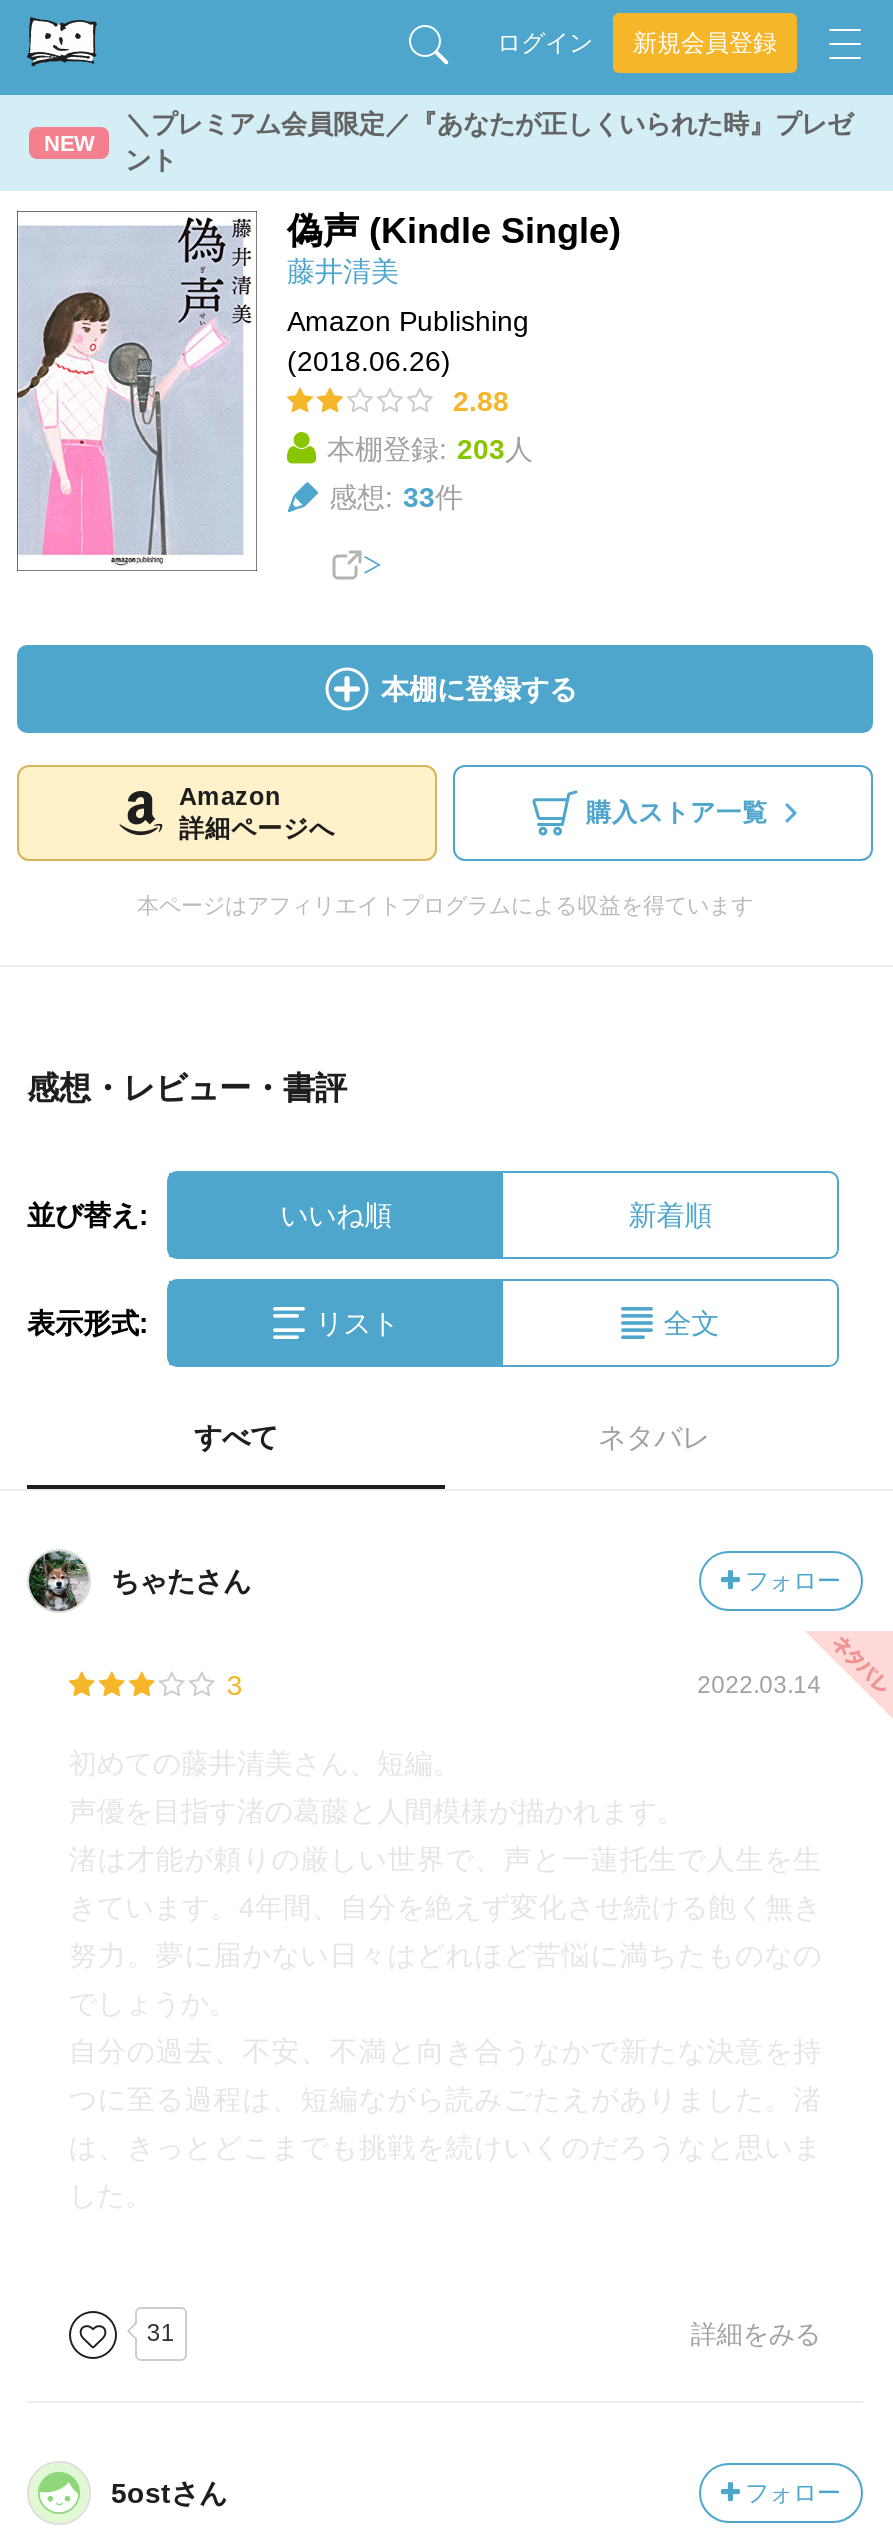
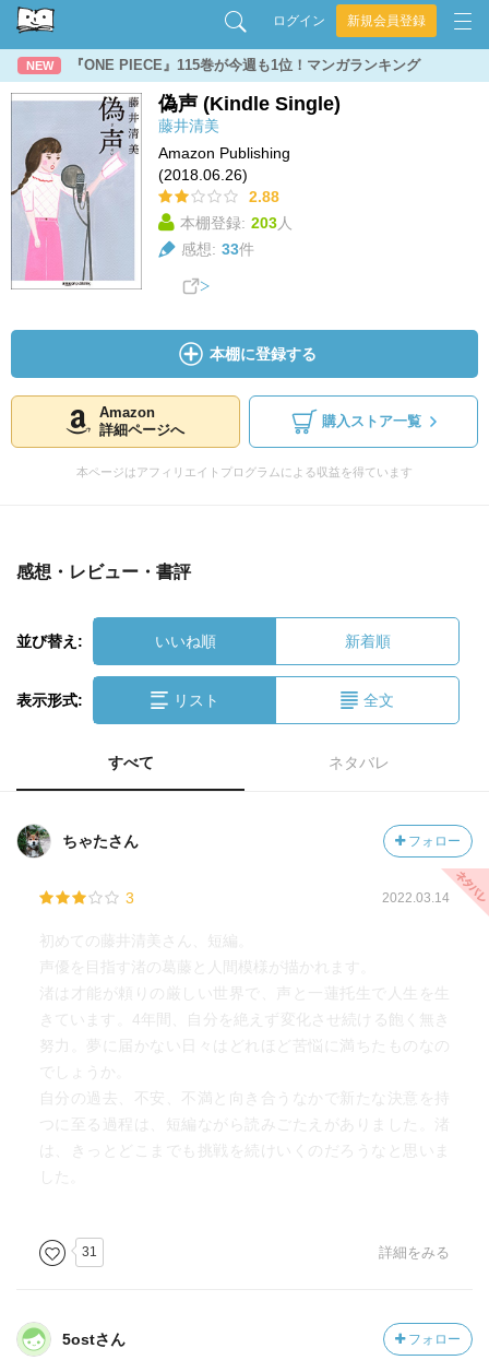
- ＼プレミアム会員限定／『あなたが正しくいられた時』プレゼ
- ント
+ 『ONE PIECE』115巻が今週も1位！マンガランキング
